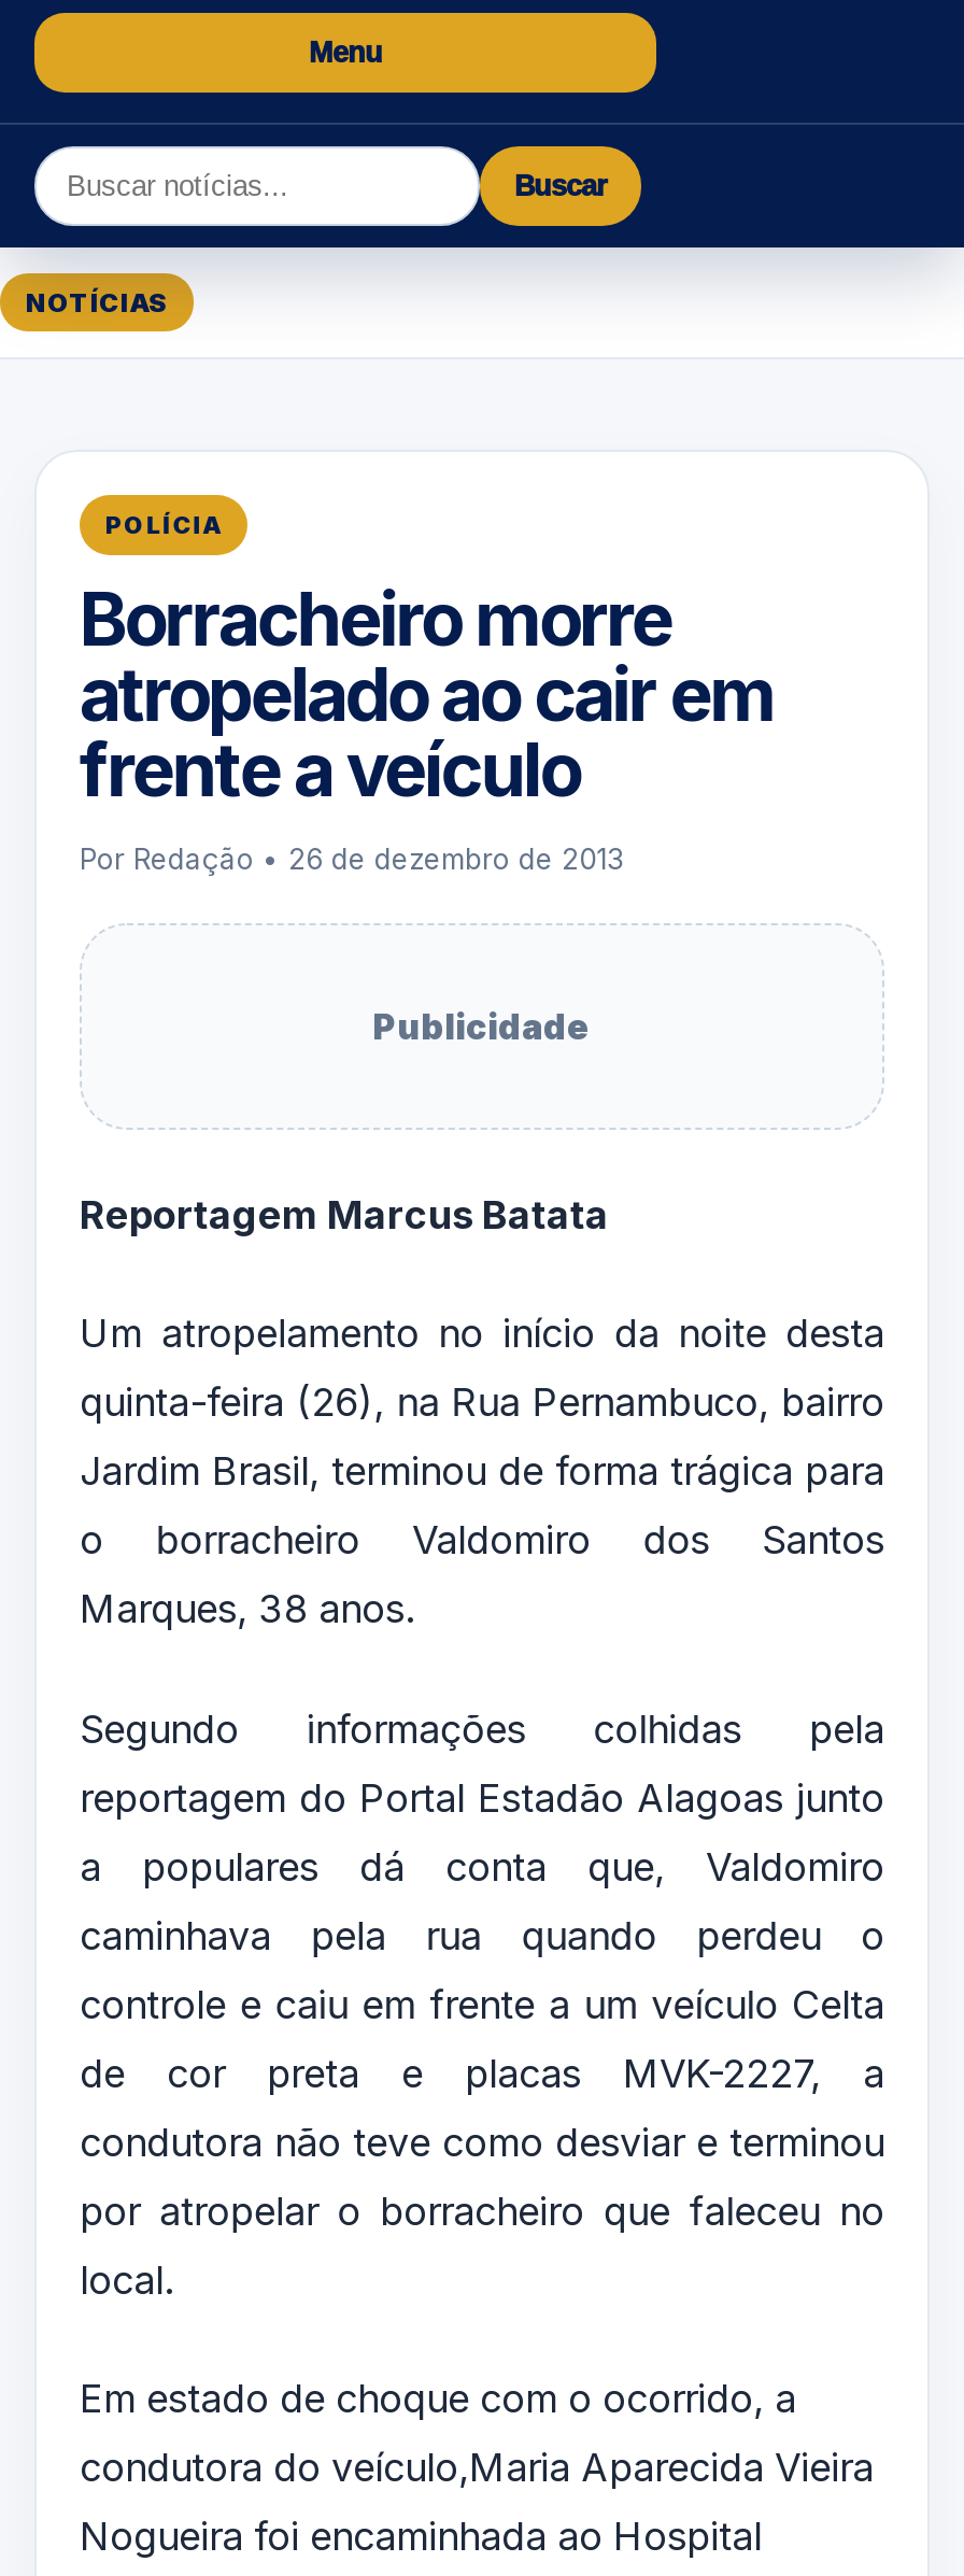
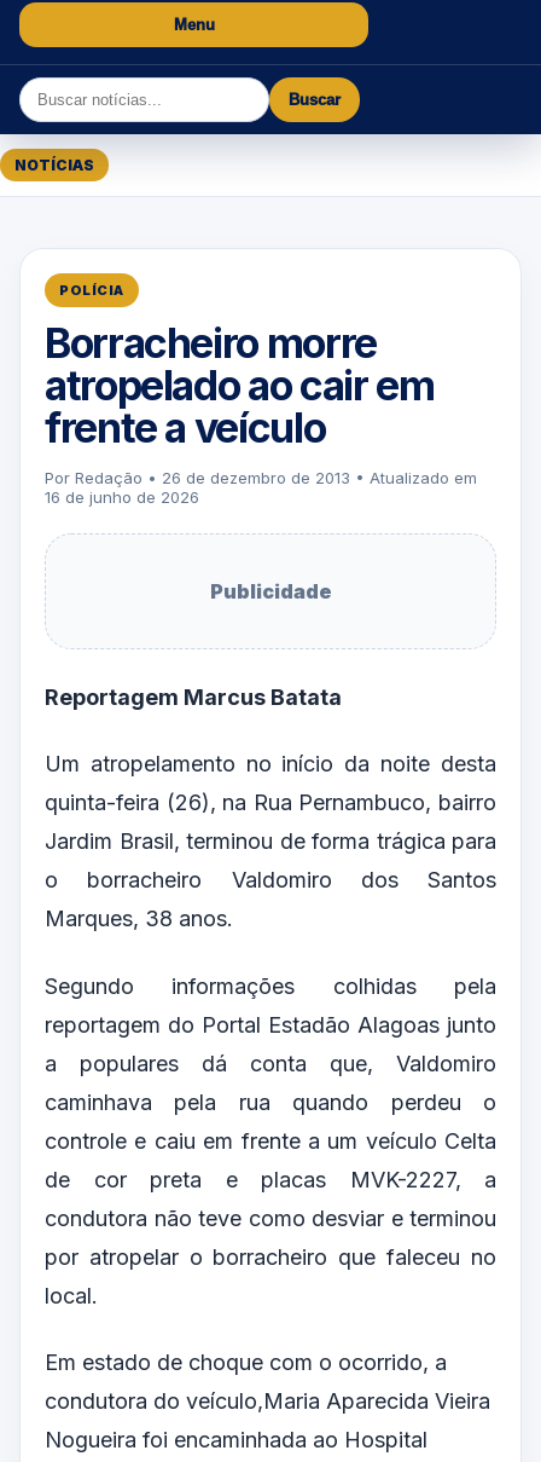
- Por Redação • 26 de dezembro de 2013
+ Por Redação • 26 de dezembro de 2013 • Atualizado em
+ 16 de junho de 2026
